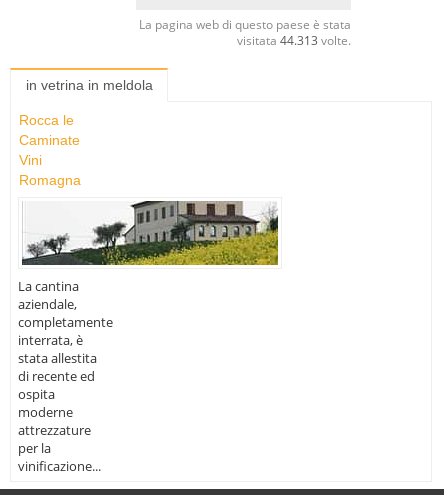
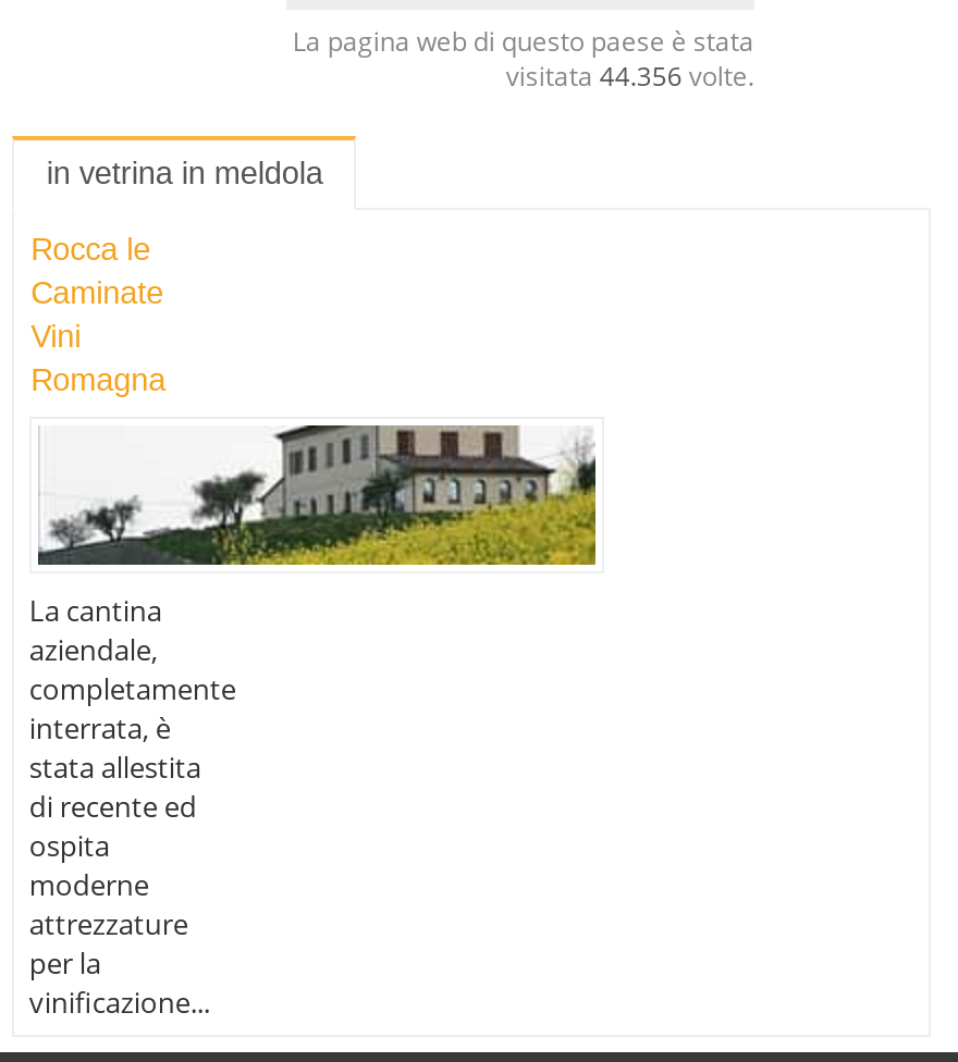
- visitata44.313 volte.
+ visitata44.356 volte.
